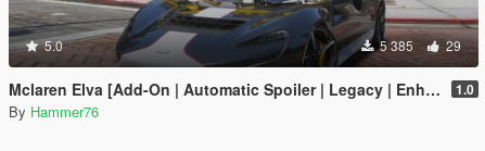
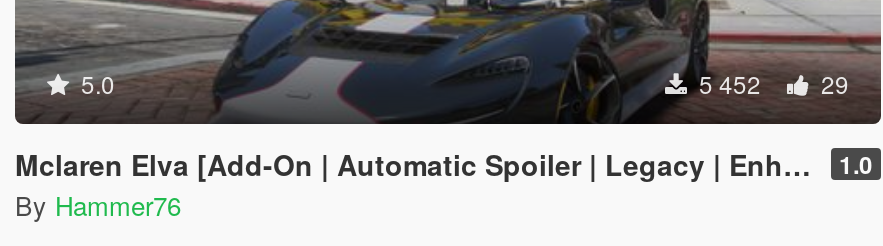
- 5 385 29
+ 5 452 29
